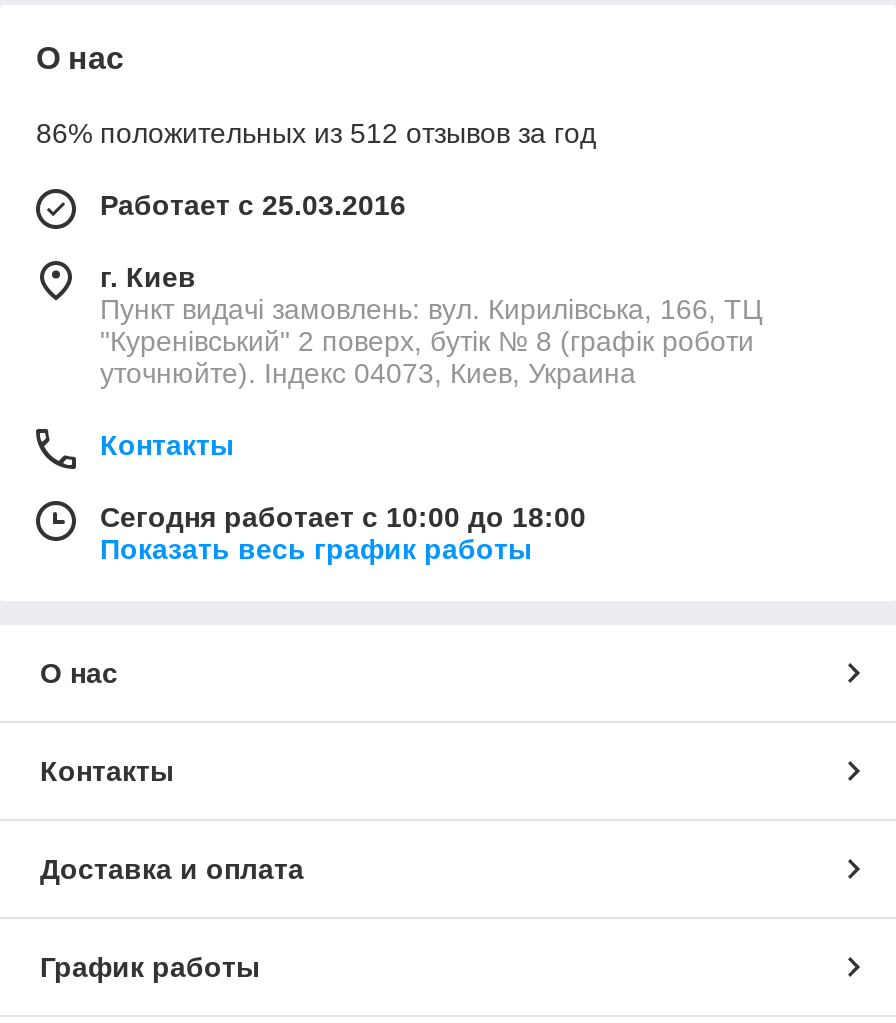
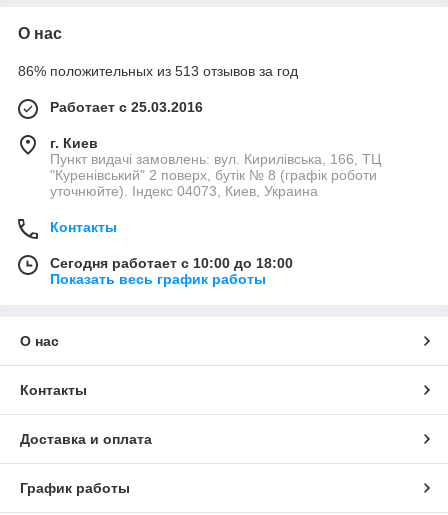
- 86% положительных из 512 отзывов за год
+ 86% положительных из 513 отзывов за год
